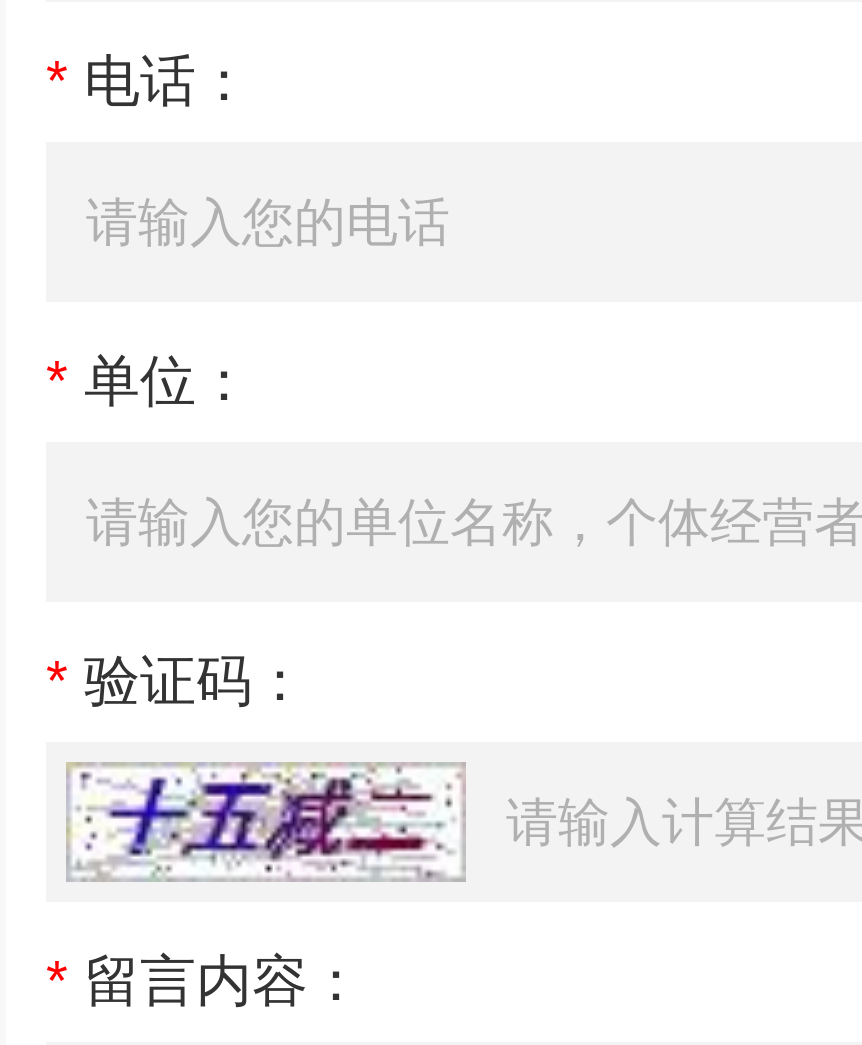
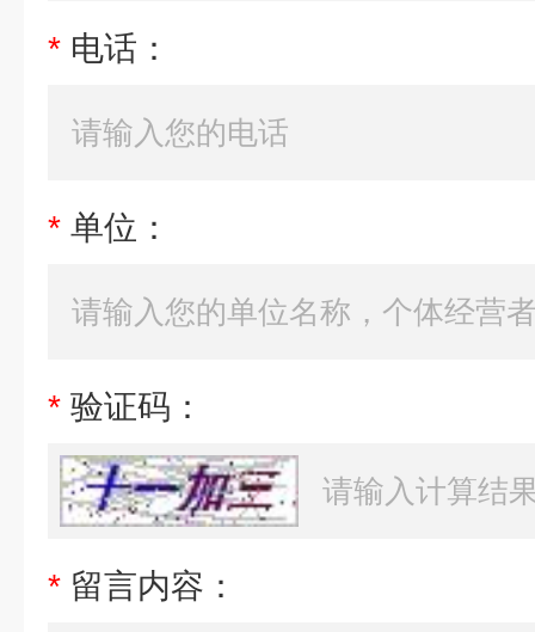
- [image]
+ [image]
